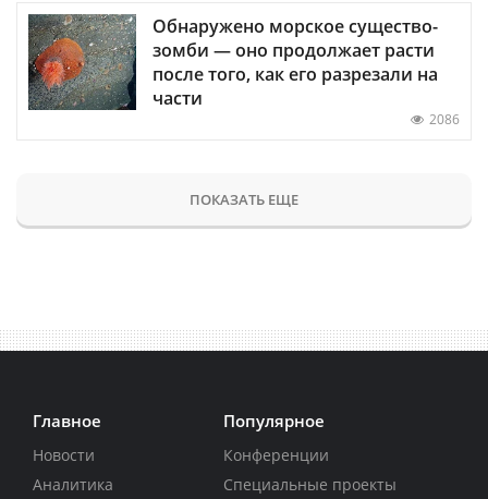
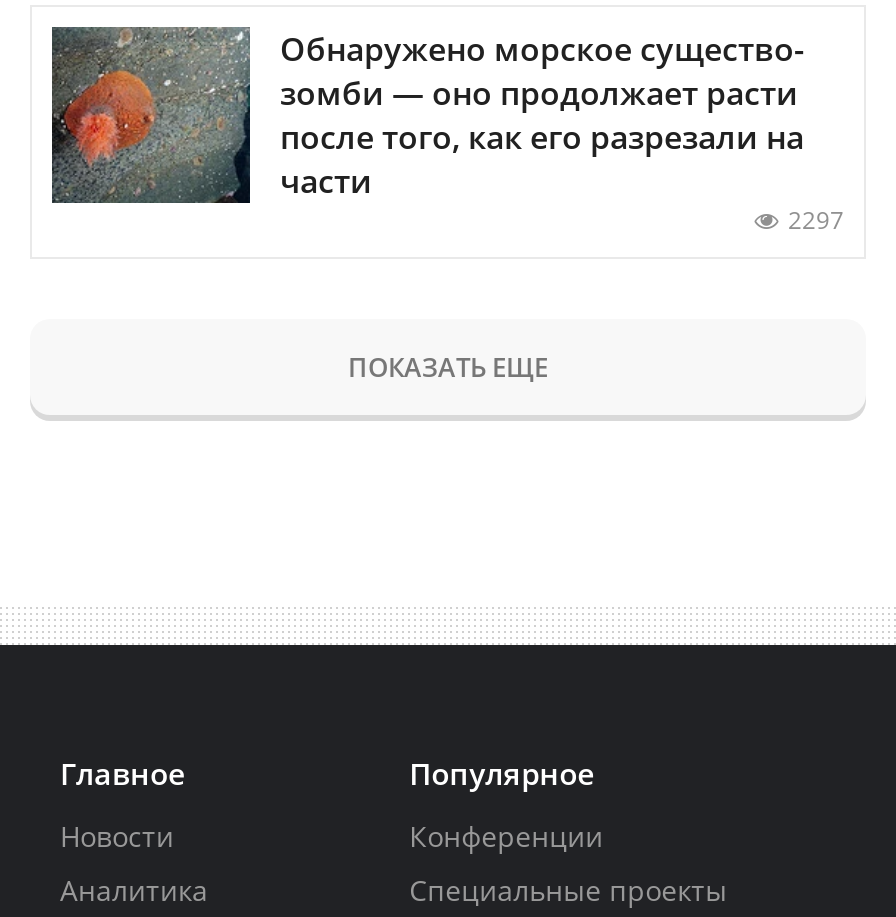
- 2086
+ 2297
